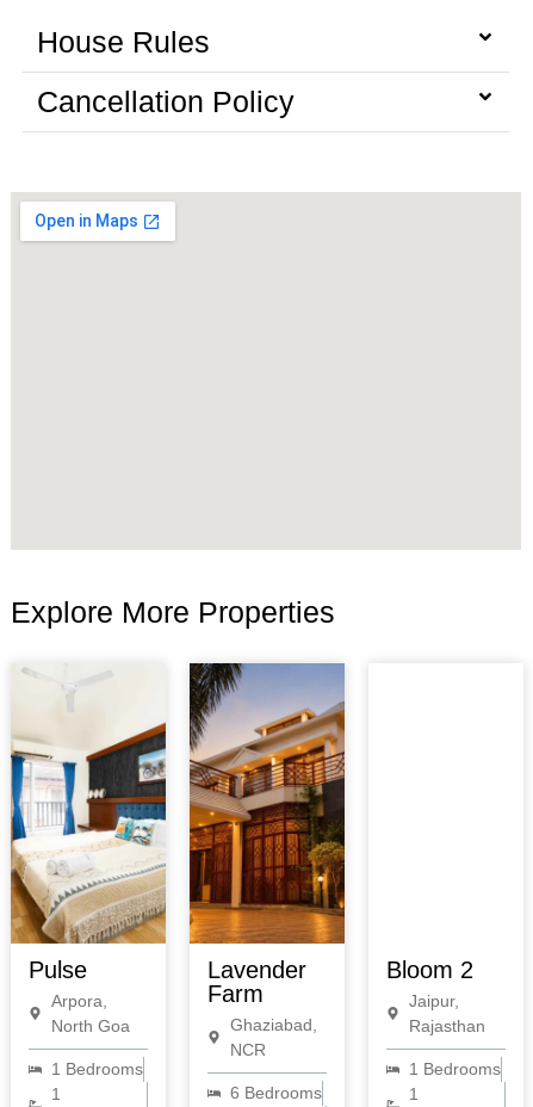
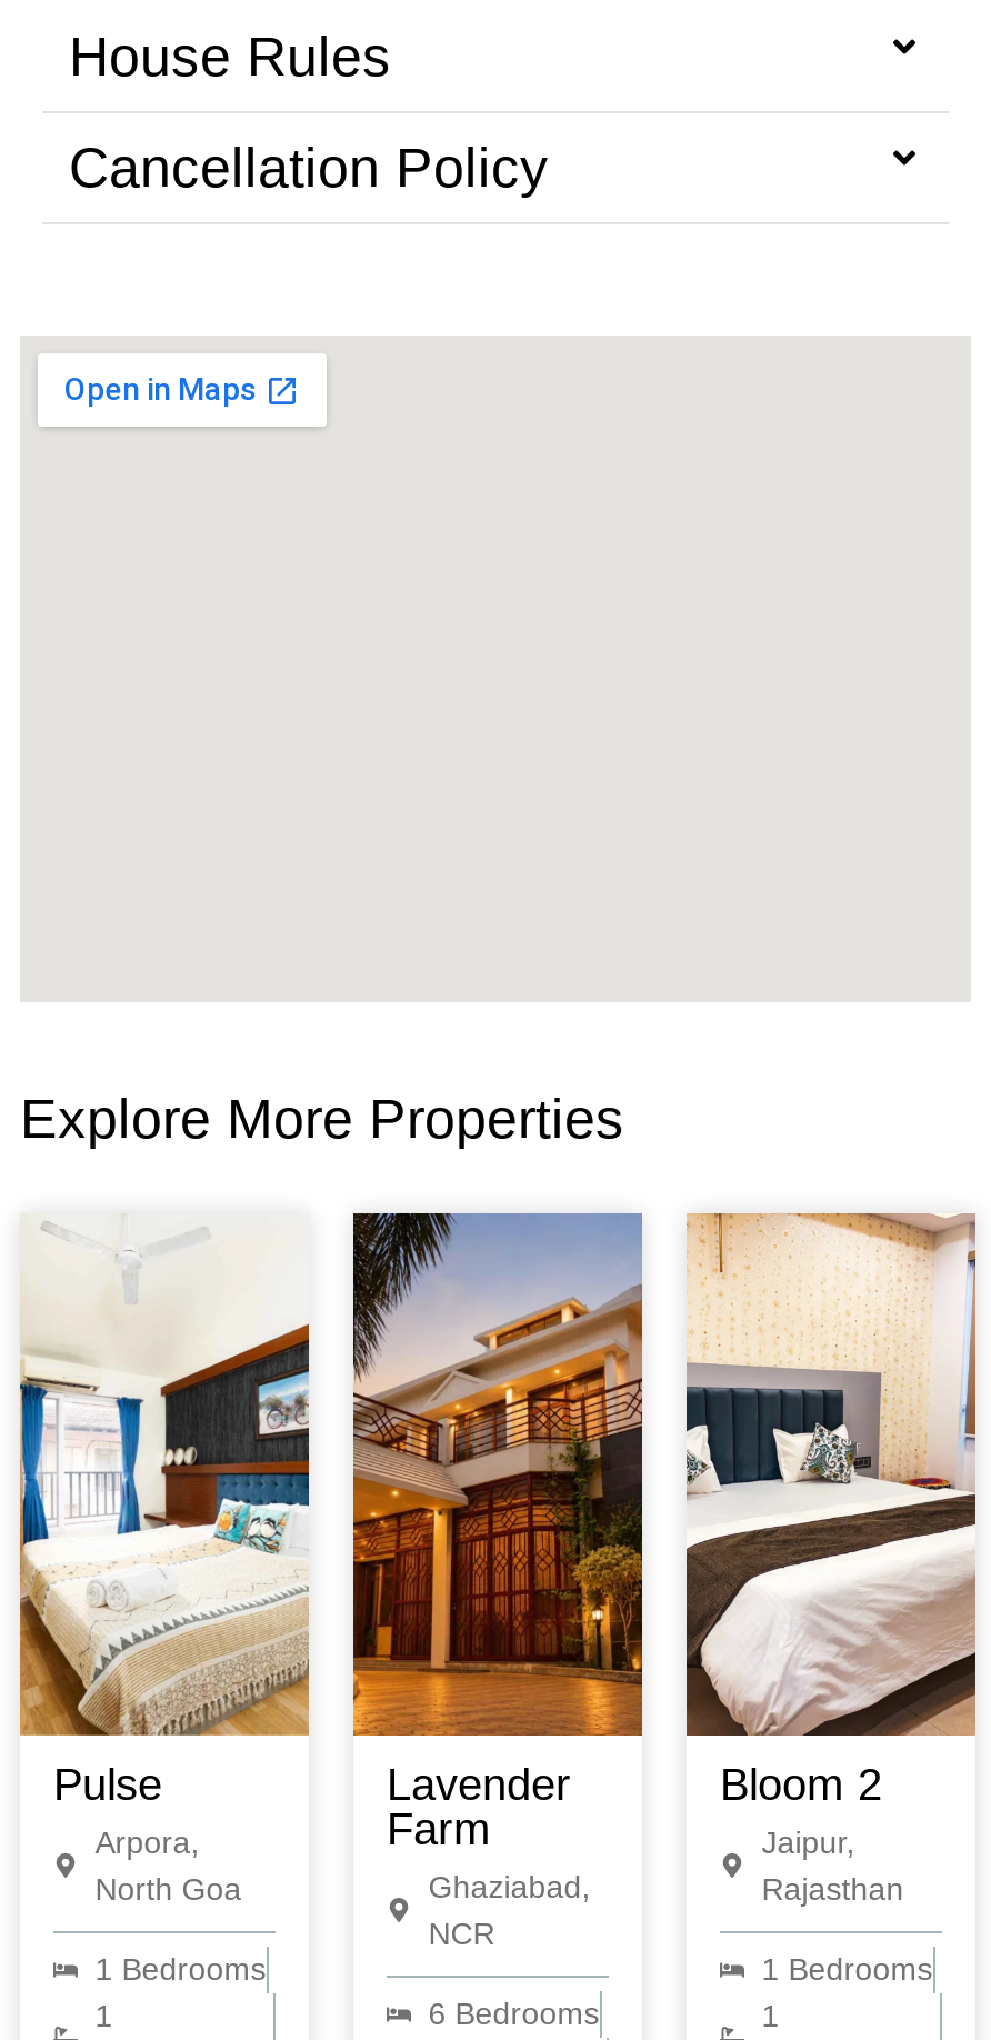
+ [image]
